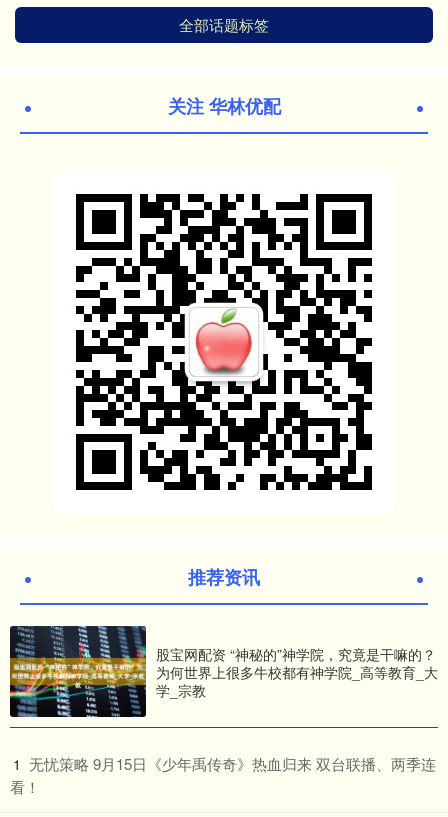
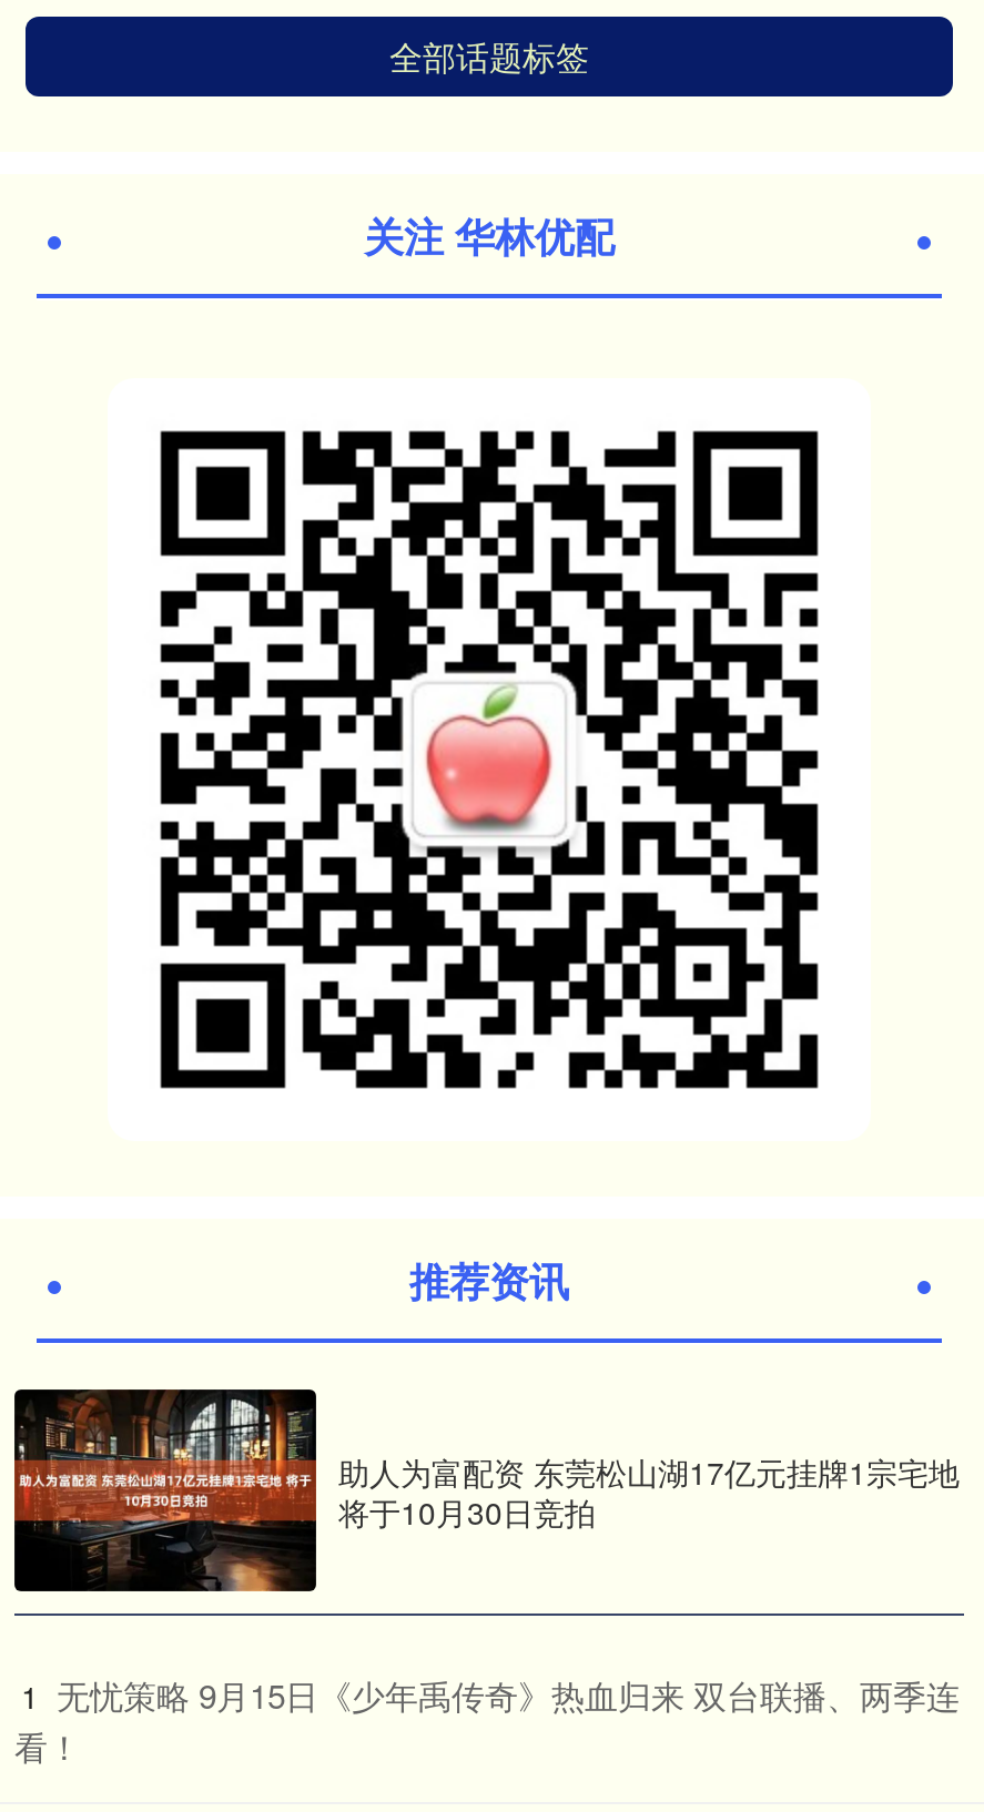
- [image]
- 股宝网配资 “神秘的”神学院，究竟是干嘛的？
- 为何世界上很多牛校都有神学院_高等教育_大
- 学_宗教
+ [image]
+ 助人为富配资 东莞松山湖17亿元挂牌1宗宅地
+ 将于10月30日竞拍
